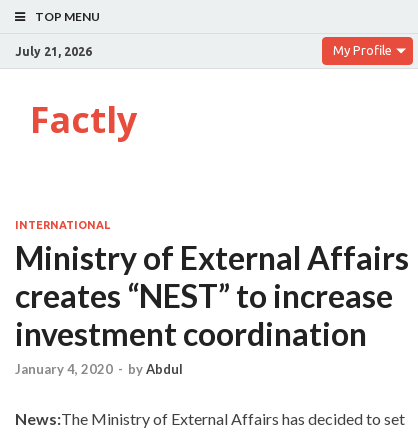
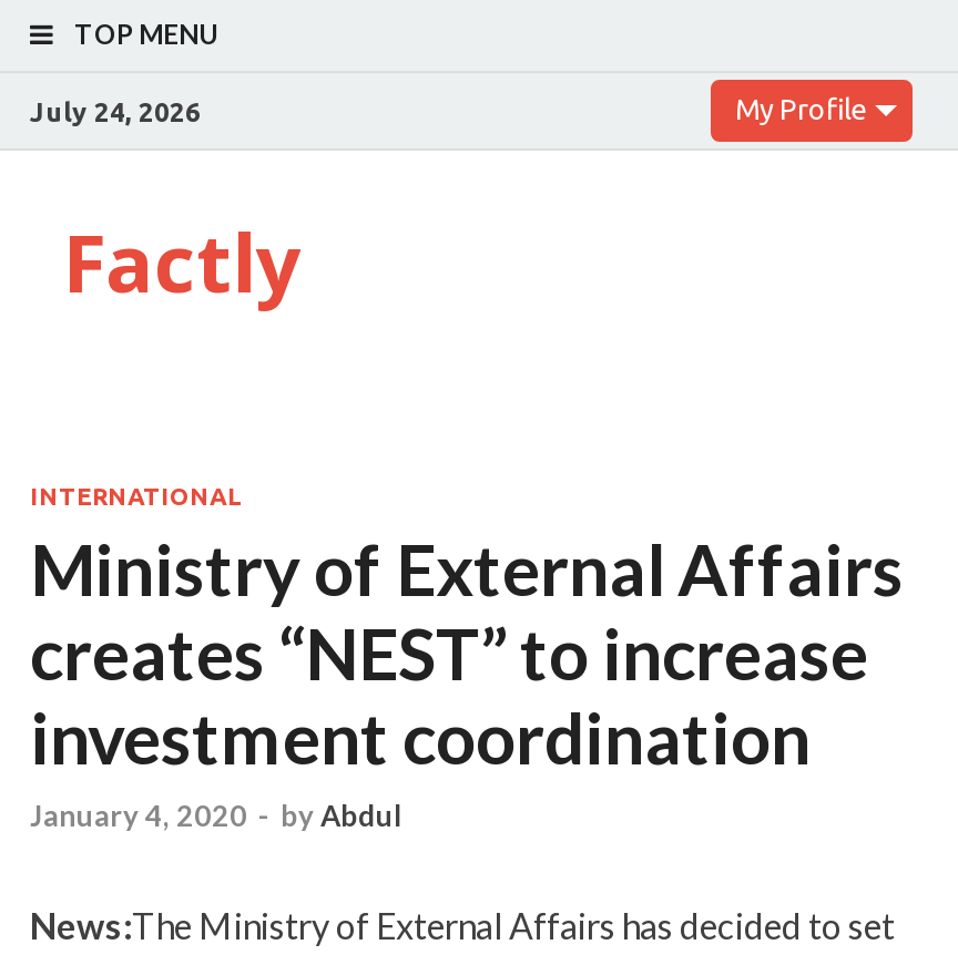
- July 21, 2026
+ July 24, 2026
